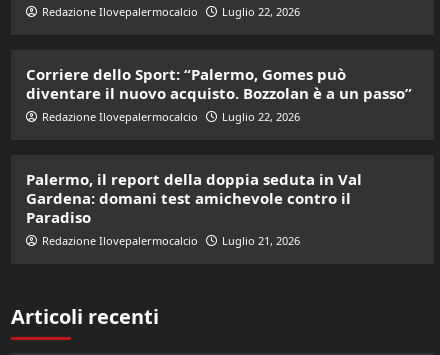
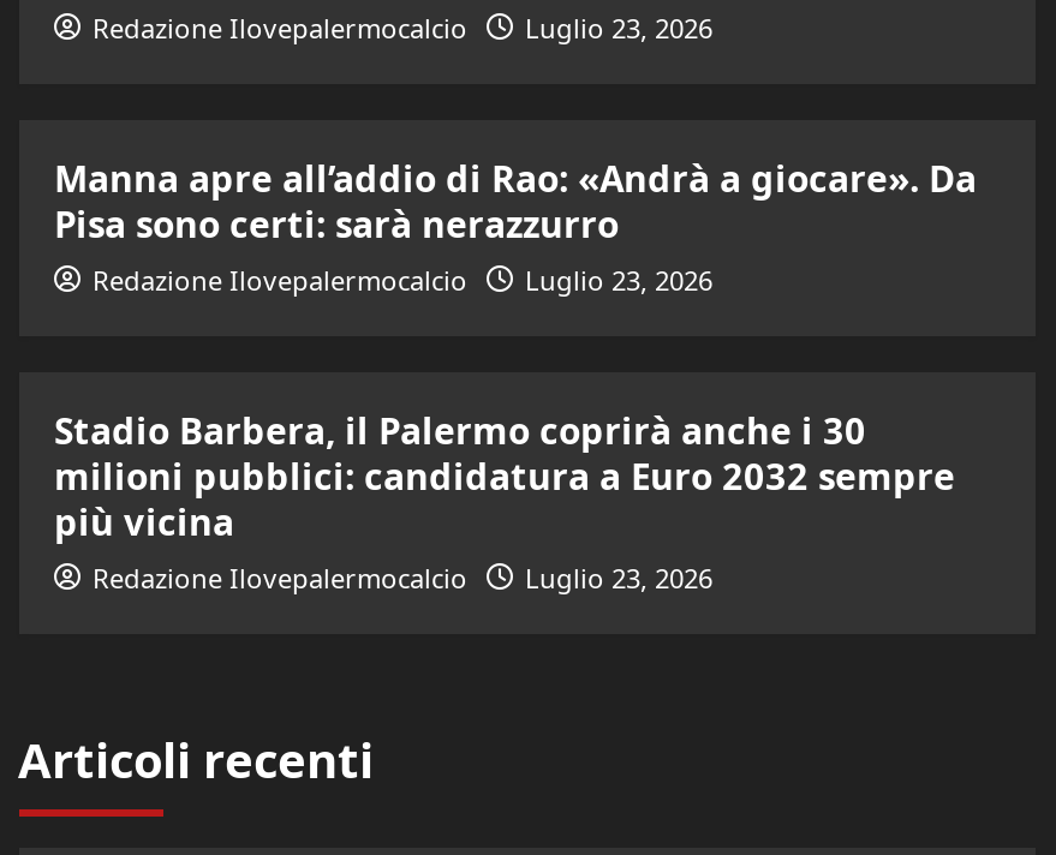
- Redazione Ilovepalermocalcio Luglio 22, 2026
+ Redazione Ilovepalermocalcio Luglio 23, 2026

- Corriere dello Sport: “Palermo, Gomes può
- diventare il nuovo acquisto. Bozzolan è a un passo”
+ Manna apre all’addio di Rao: «Andrà a giocare». Da
+ Pisa sono certi: sarà nerazzurro

- Redazione Ilovepalermocalcio Luglio 22, 2026
+ Redazione Ilovepalermocalcio Luglio 23, 2026

- Palermo, il report della doppia seduta in Val
- Gardena: domani test amichevole contro il
- Paradiso
+ Stadio Barbera, il Palermo coprirà anche i 30
+ milioni pubblici: candidatura a Euro 2032 sempre
+ più vicina

- Redazione Ilovepalermocalcio Luglio 21, 2026
+ Redazione Ilovepalermocalcio Luglio 23, 2026
